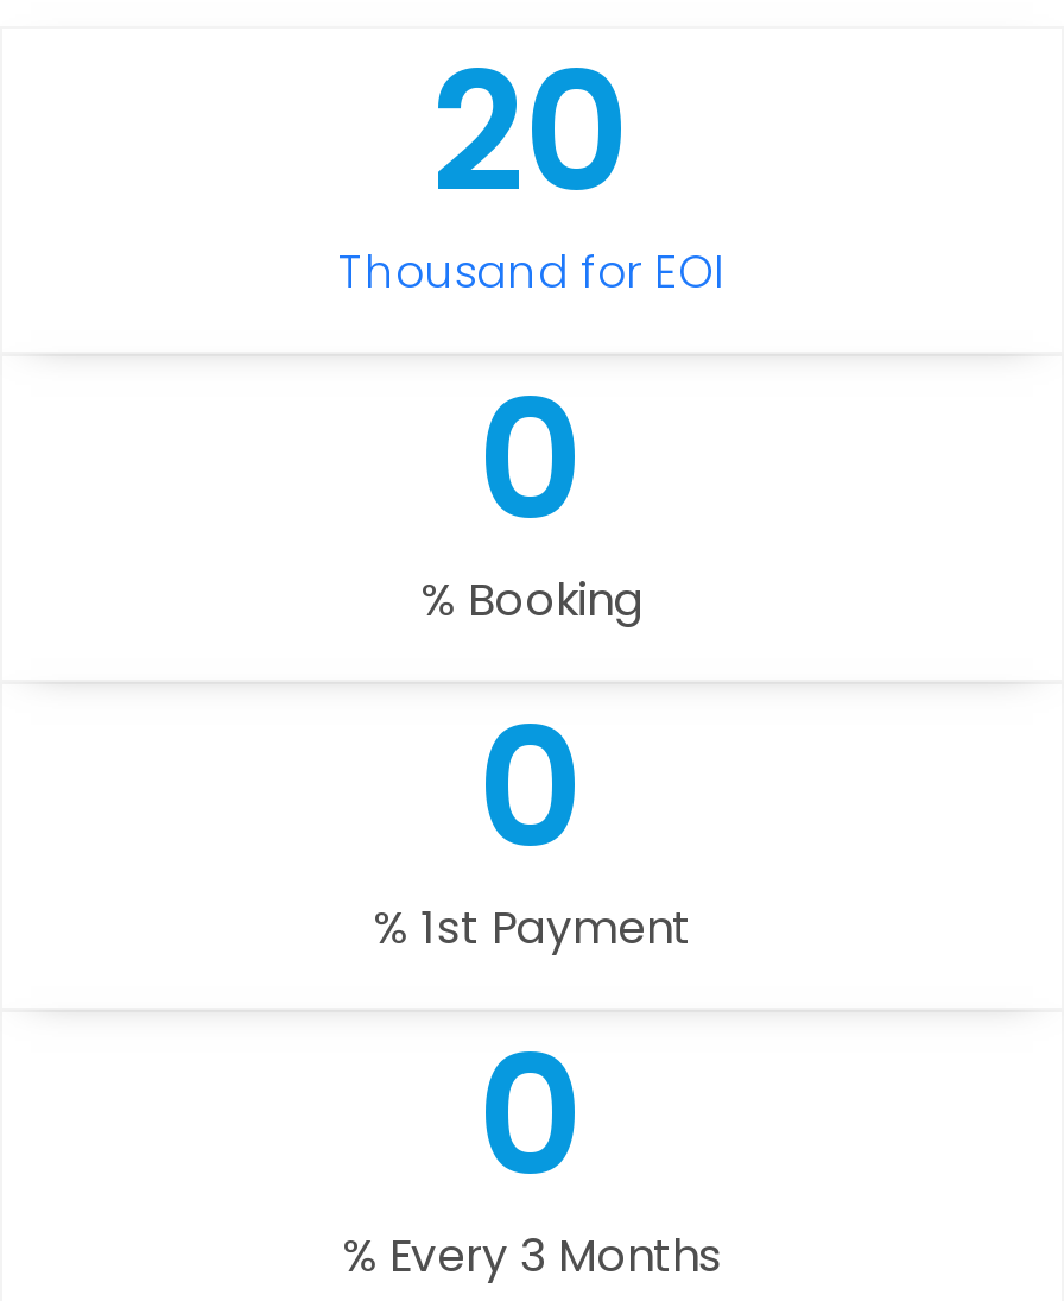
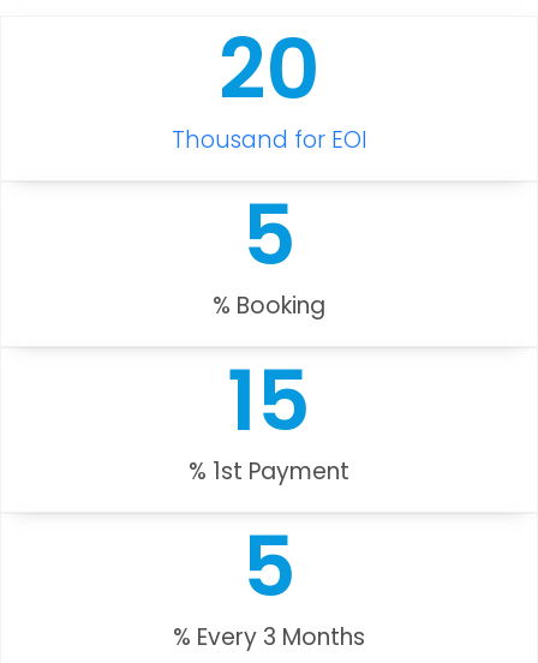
- 0
+ 5

- 0
+ 15

- 0
+ 5
